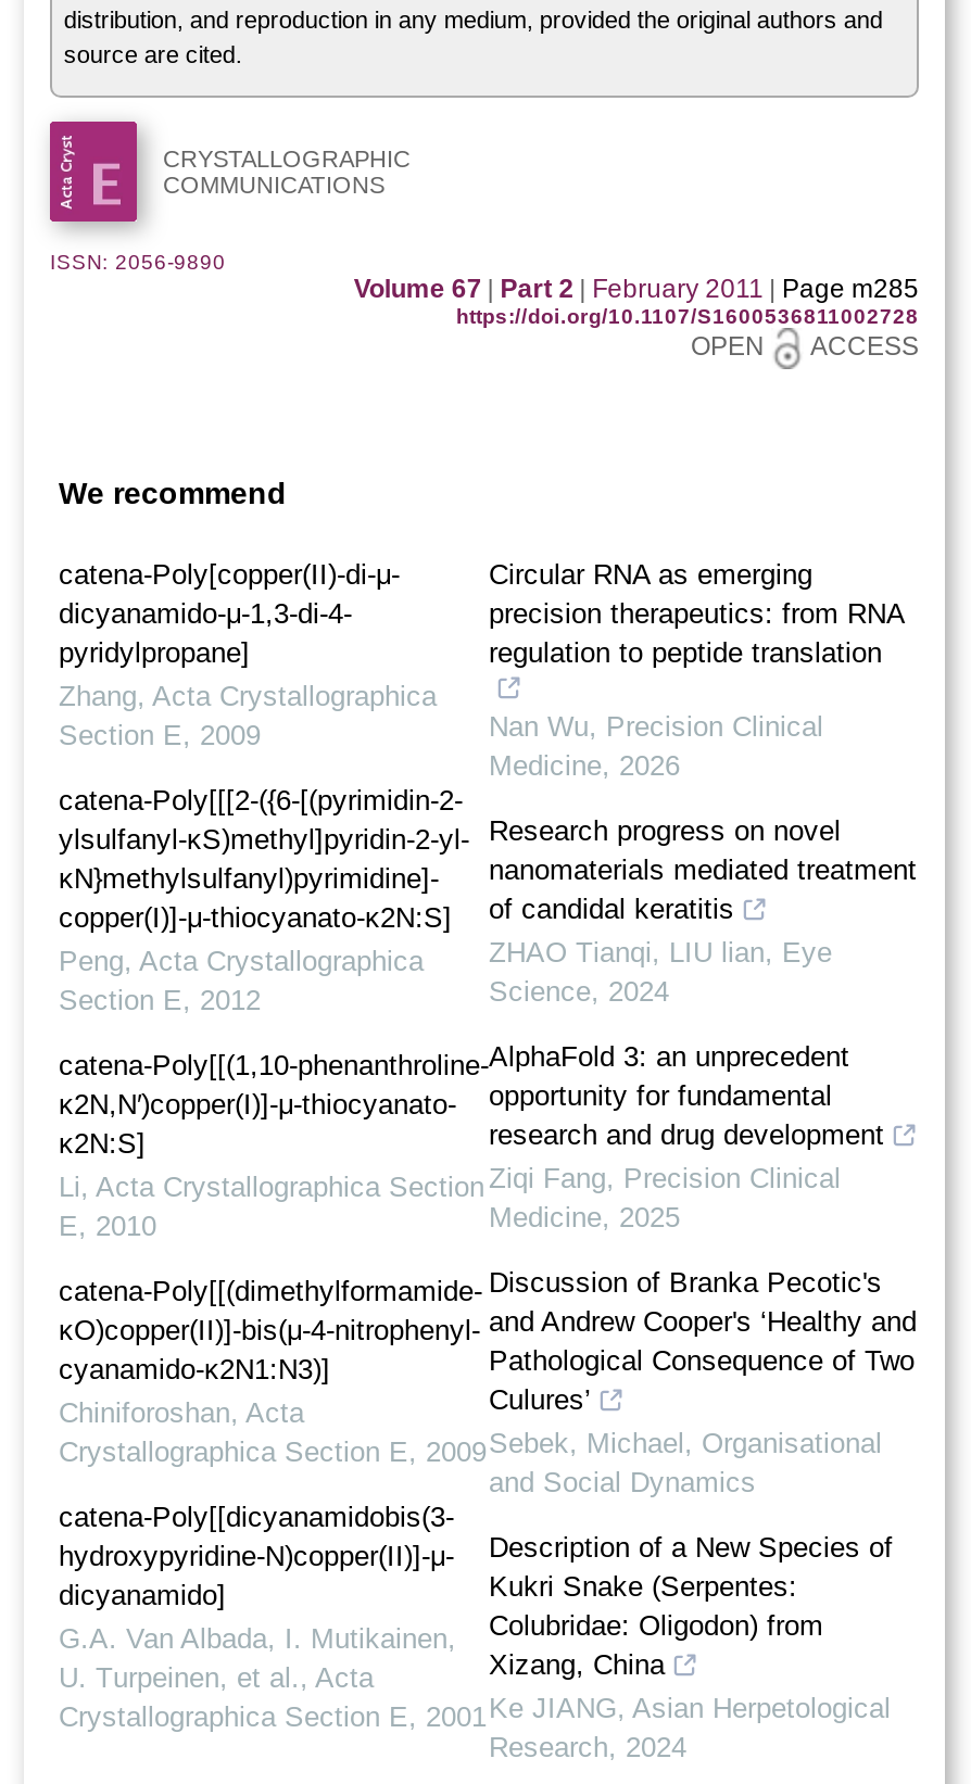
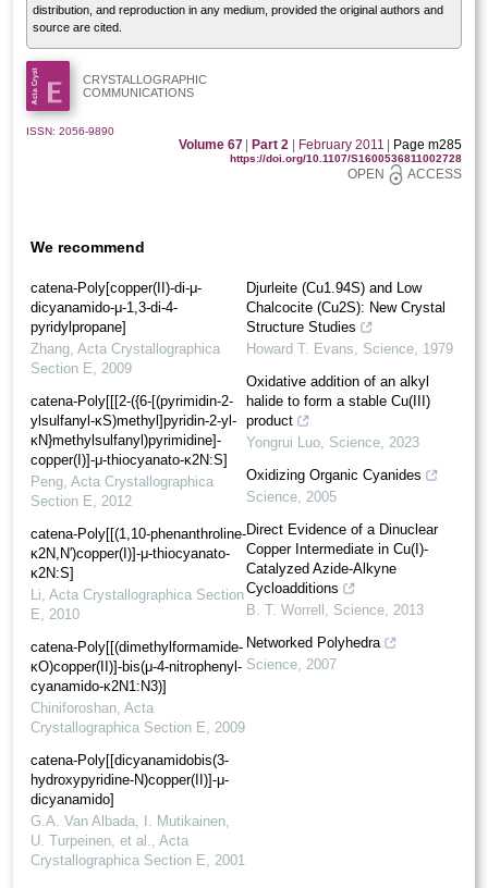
- Circular RNA as emerging
- precision therapeutics: from RNA
- regulation to peptide translation
- Nan Wu, Precision Clinical
- Medicine, 2026
- Research progress on novel
- nanomaterials mediated treatment
- of candidal keratitis
- ZHAO Tianqi, LIU lian, Eye
- Science, 2024
- AlphaFold 3: an unprecedent
- opportunity for fundamental
- research and drug development
- Ziqi Fang, Precision Clinical
- Medicine, 2025
- Discussion of Branka Pecotic's
- and Andrew Cooper's ‘Healthy and
- Pathological Consequence of Two
- Culures’
- Sebek, Michael, Organisational
- and Social Dynamics
- Description of a New Species of
- Kukri Snake (Serpentes:
- Colubridae: Oligodon) from
- Xizang, China
- Ke JIANG, Asian Herpetological
- Research, 2024
+ Djurleite (Cu1.94S) and Low
+ Chalcocite (Cu2S): New Crystal
+ Structure Studies
+ Howard T. Evans, Science, 1979
+ Oxidative addition of an alkyl
+ halide to form a stable Cu(III)
+ product
+ Yongrui Luo, Science, 2023
+ Oxidizing Organic Cyanides
+ Science, 2005
+ Direct Evidence of a Dinuclear
+ Copper Intermediate in Cu(I)-
+ Catalyzed Azide-Alkyne
+ Cycloadditions
+ B. T. Worrell, Science, 2013
+ Networked Polyhedra
+ Science, 2007
